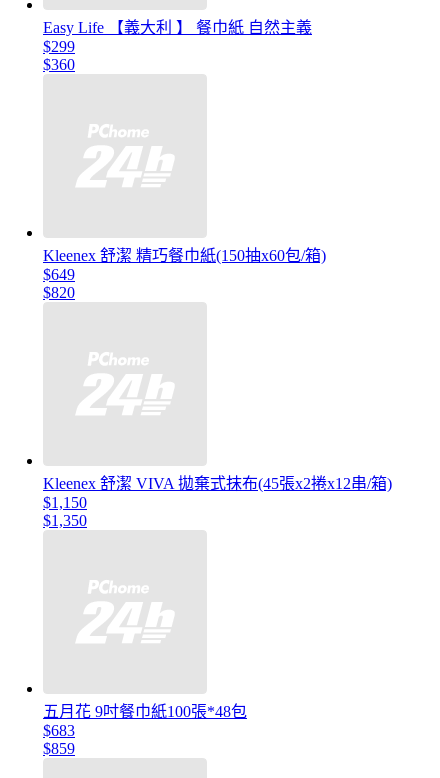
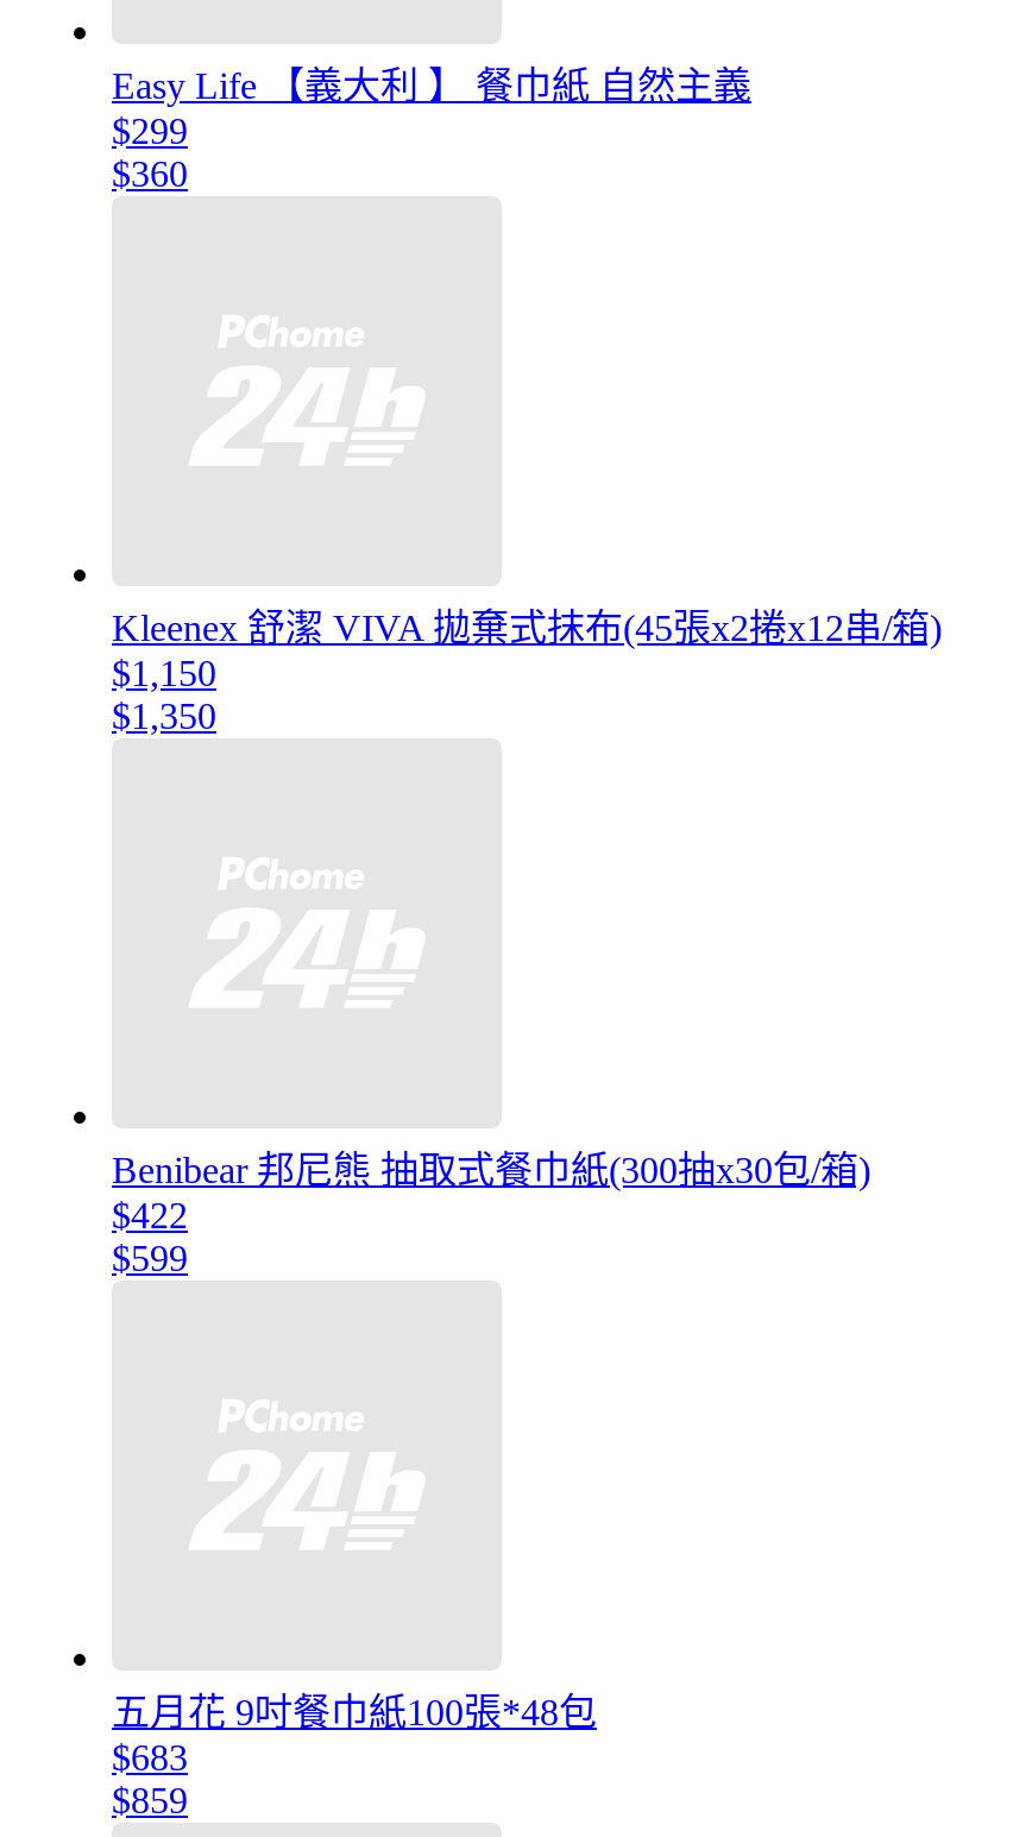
- Kleenex 舒潔 精巧餐巾紙(150抽x60包/箱)
- $649
- $820

moved up: Kleenex 舒潔 VIVA 拋棄式抹布(45張x2捲x12串/箱) | $1,150 | $1,350

+ Benibear 邦尼熊 抽取式餐巾紙(300抽x30包/箱)
+ $422
+ $599
